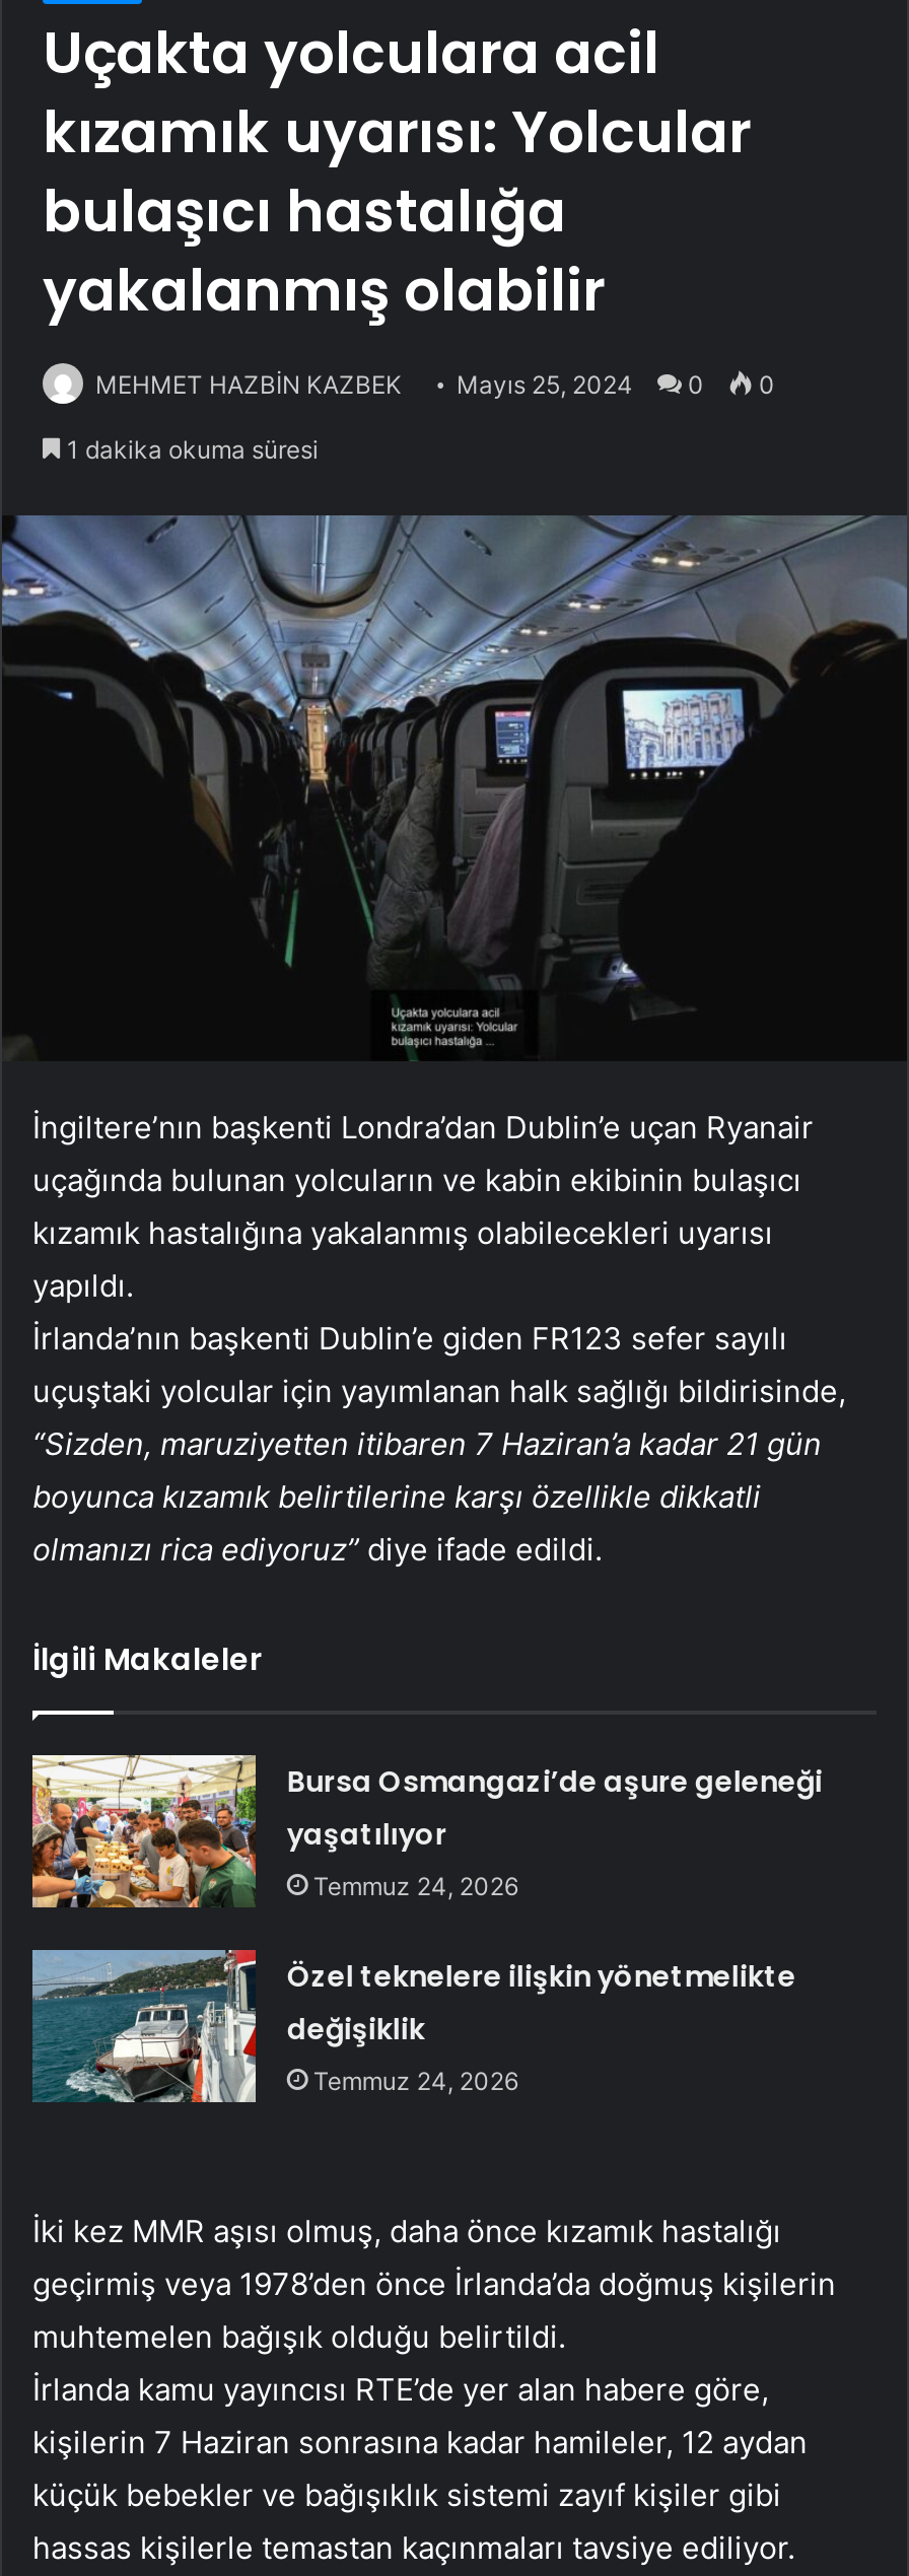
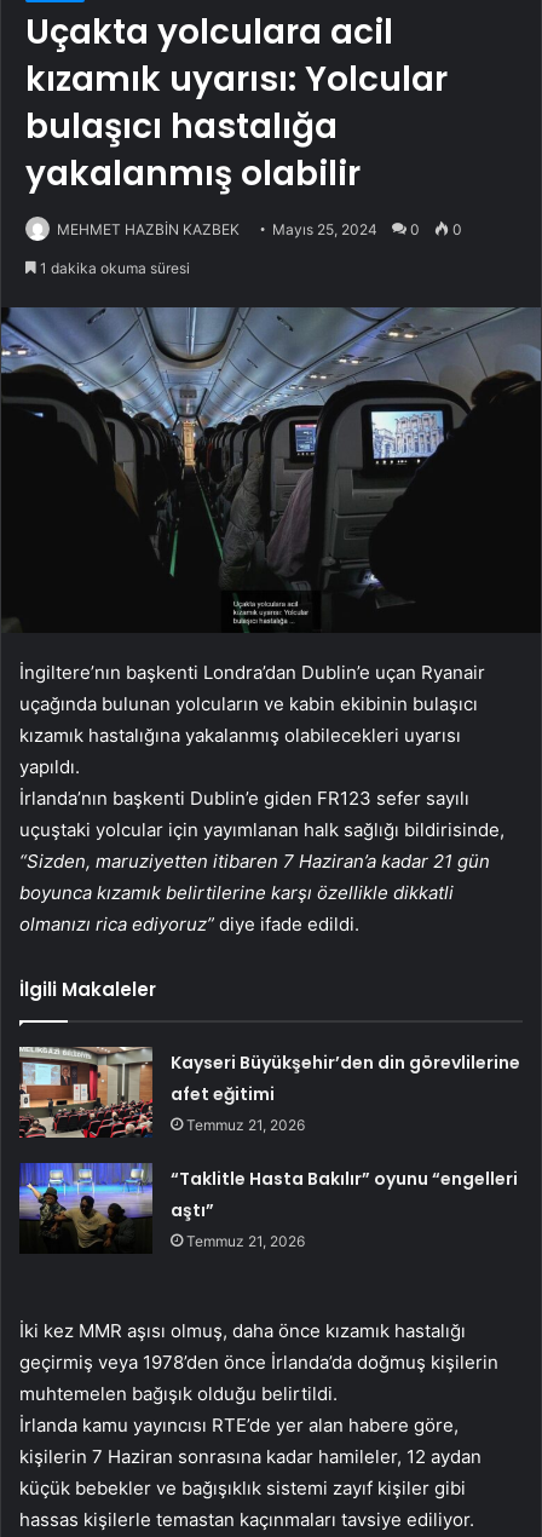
- [image]
- Bursa Osmangazi’de aşure geleneği
- yaşatılıyor
- Temmuz 24, 2026
+ [image]
+ Kayseri Büyükşehir’den din görevlilerine
+ afet eğitimi
+ Temmuz 21, 2026

- [image]
- Özel teknelere ilişkin yönetmelikte
- değişiklik
- Temmuz 24, 2026
+ [image]
+ “Taklitle Hasta Bakılır” oyunu “engelleri
+ aştı”
+ Temmuz 21, 2026
